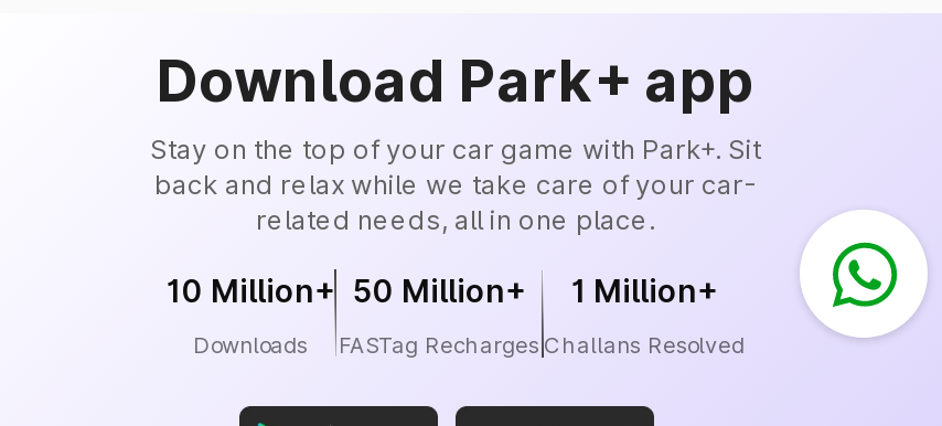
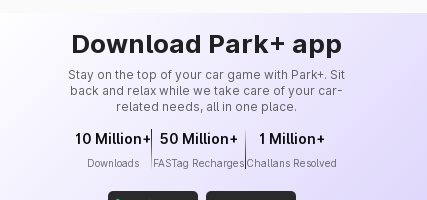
- [image]
